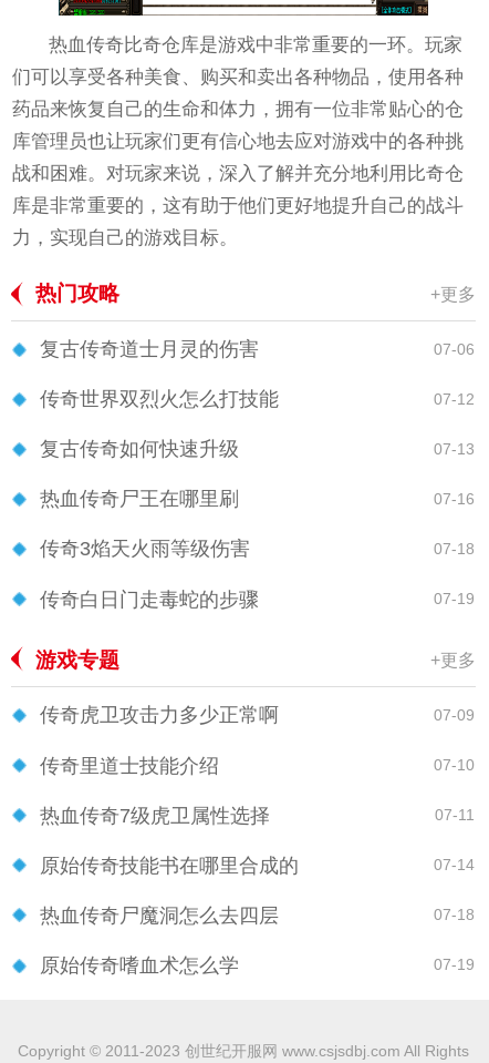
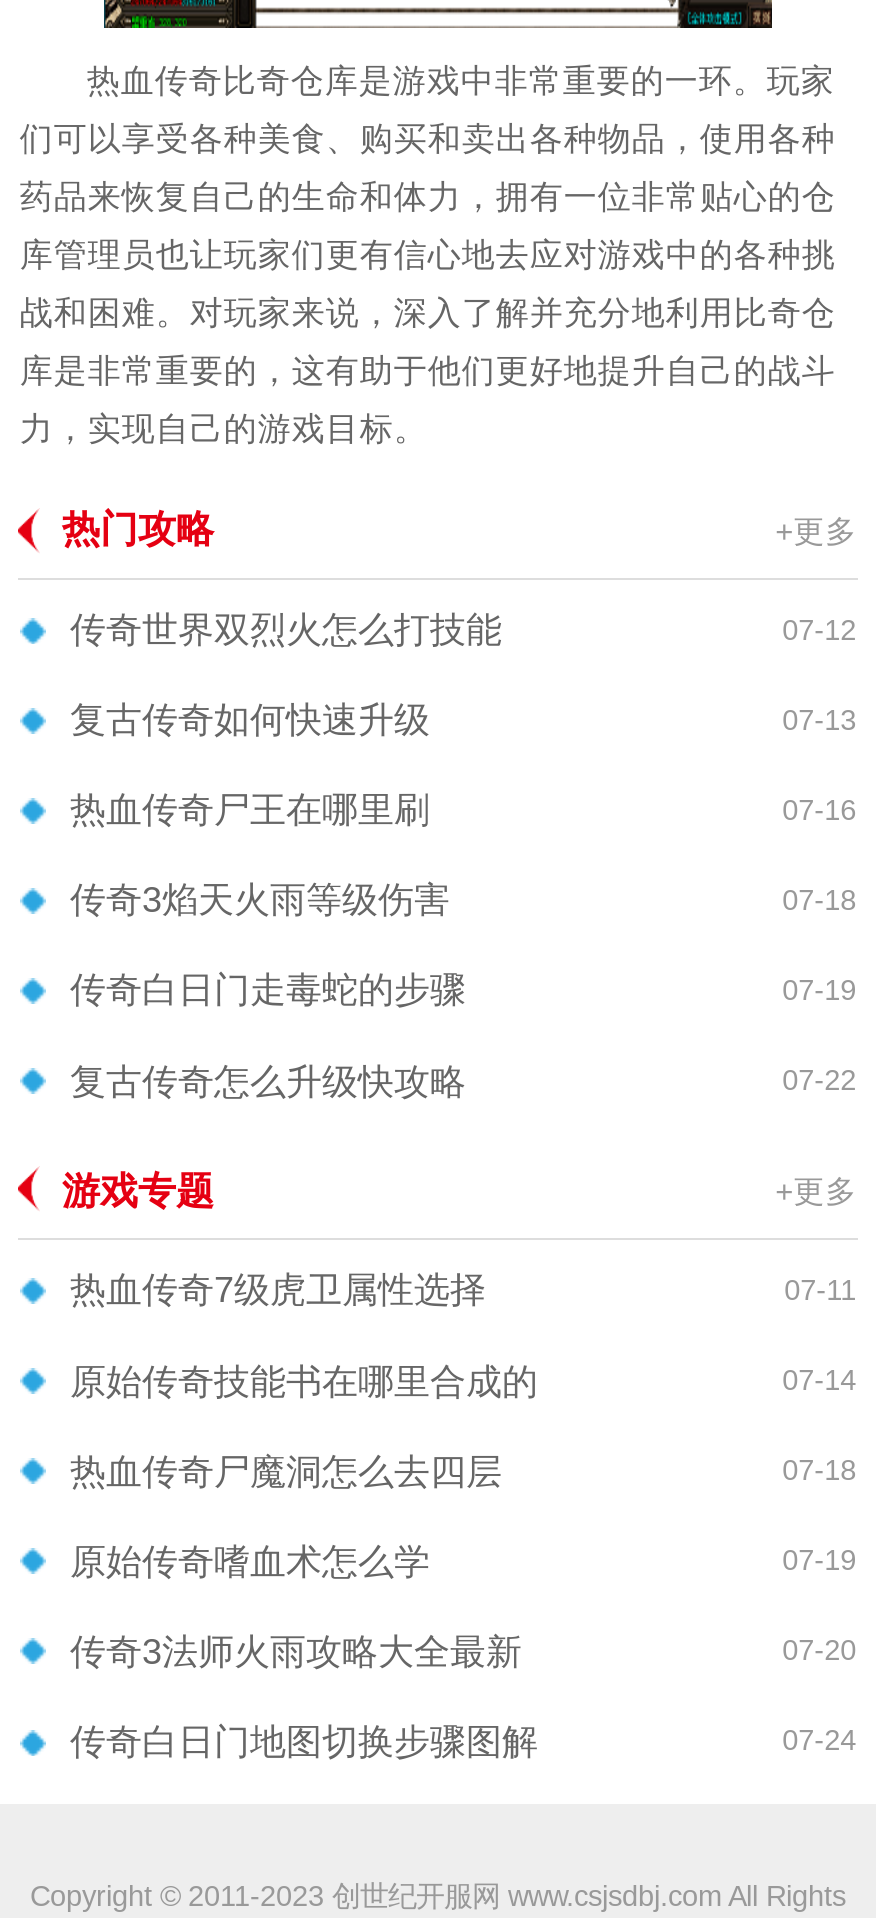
- 复古传奇道士月灵的伤害
- 07-06

moved up: 传奇世界双烈火怎么打技能 | 07-12 | 复古传奇如何快速升级 | ... | 传奇白日门走毒蛇的步骤 | 07-19

+ 复古传奇怎么升级快攻略
+ 07-22

- 传奇虎卫攻击力多少正常啊
- 07-09
- 传奇里道士技能介绍
- 07-10

moved up: 热血传奇7级虎卫属性选择 | 07-11 | 原始传奇技能书在哪里合成的 | 07-14 | 热血传奇尸魔洞怎么去四层 | 07-18 | 原始传奇嗜血术怎么学 | 07-19

+ 传奇3法师火雨攻略大全最新
+ 07-20
+ 传奇白日门地图切换步骤图解
+ 07-24
